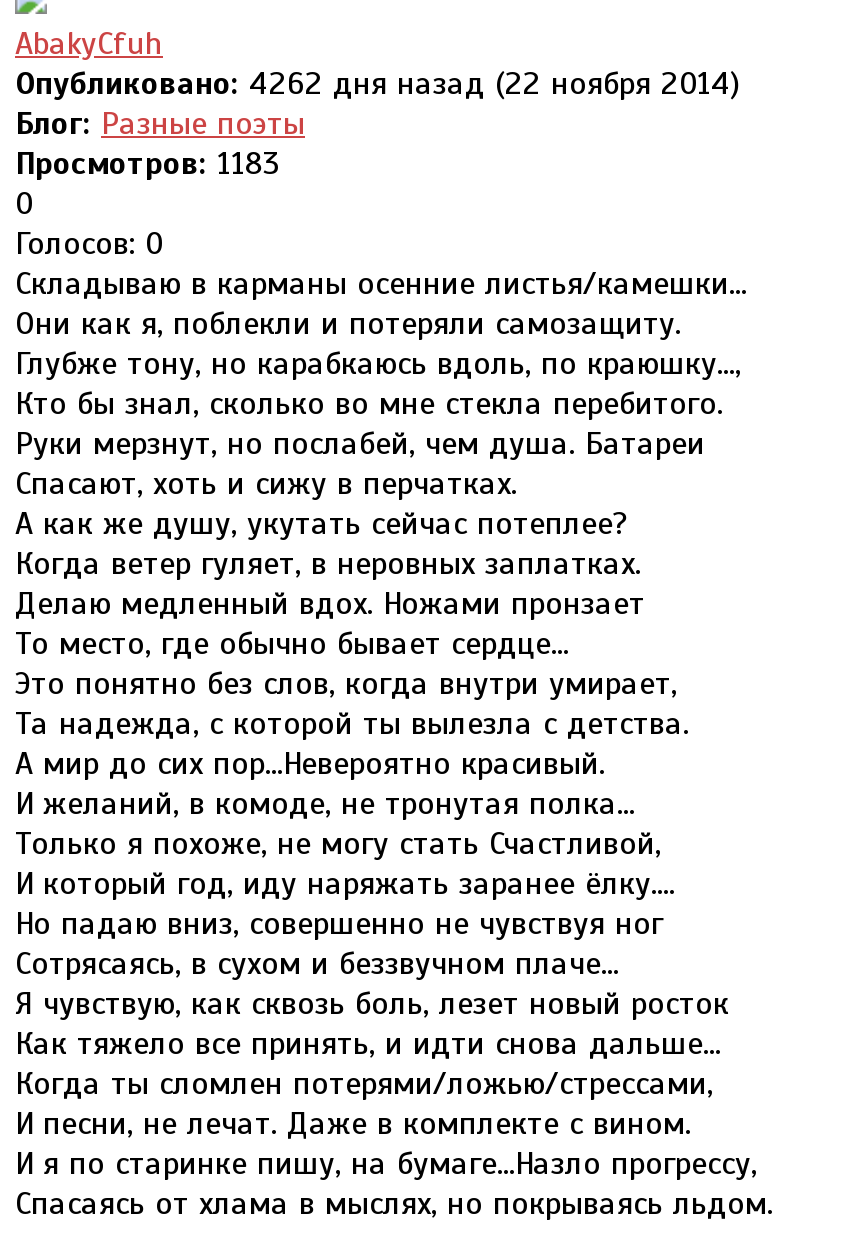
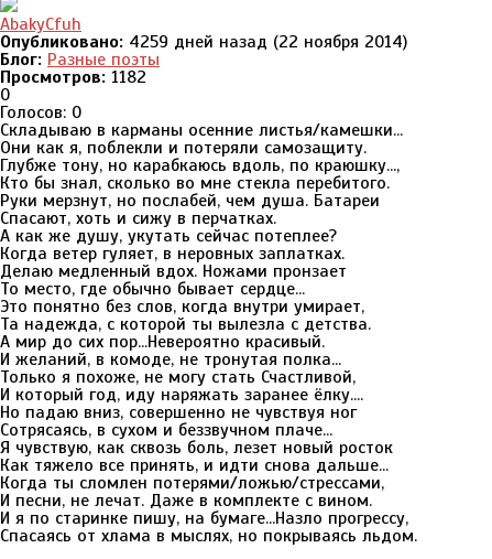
- Опубликовано: 4262 дня назад (22 ноября 2014)
+ Опубликовано: 4259 дней назад (22 ноября 2014)

- Просмотров: 1183
+ Просмотров: 1182
